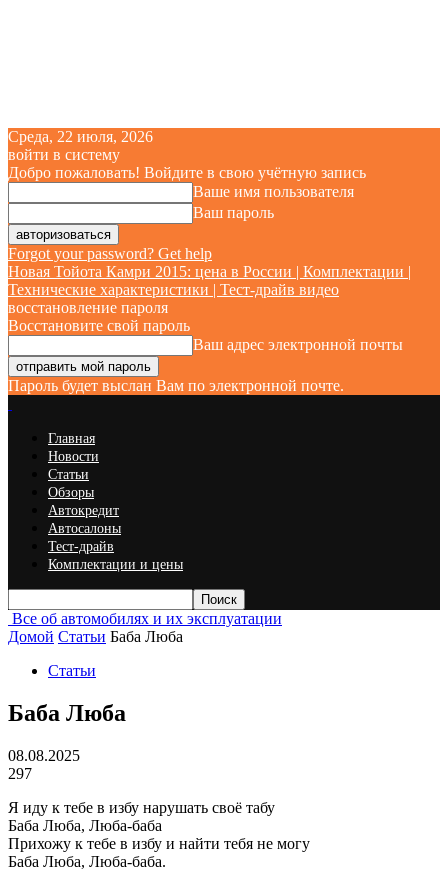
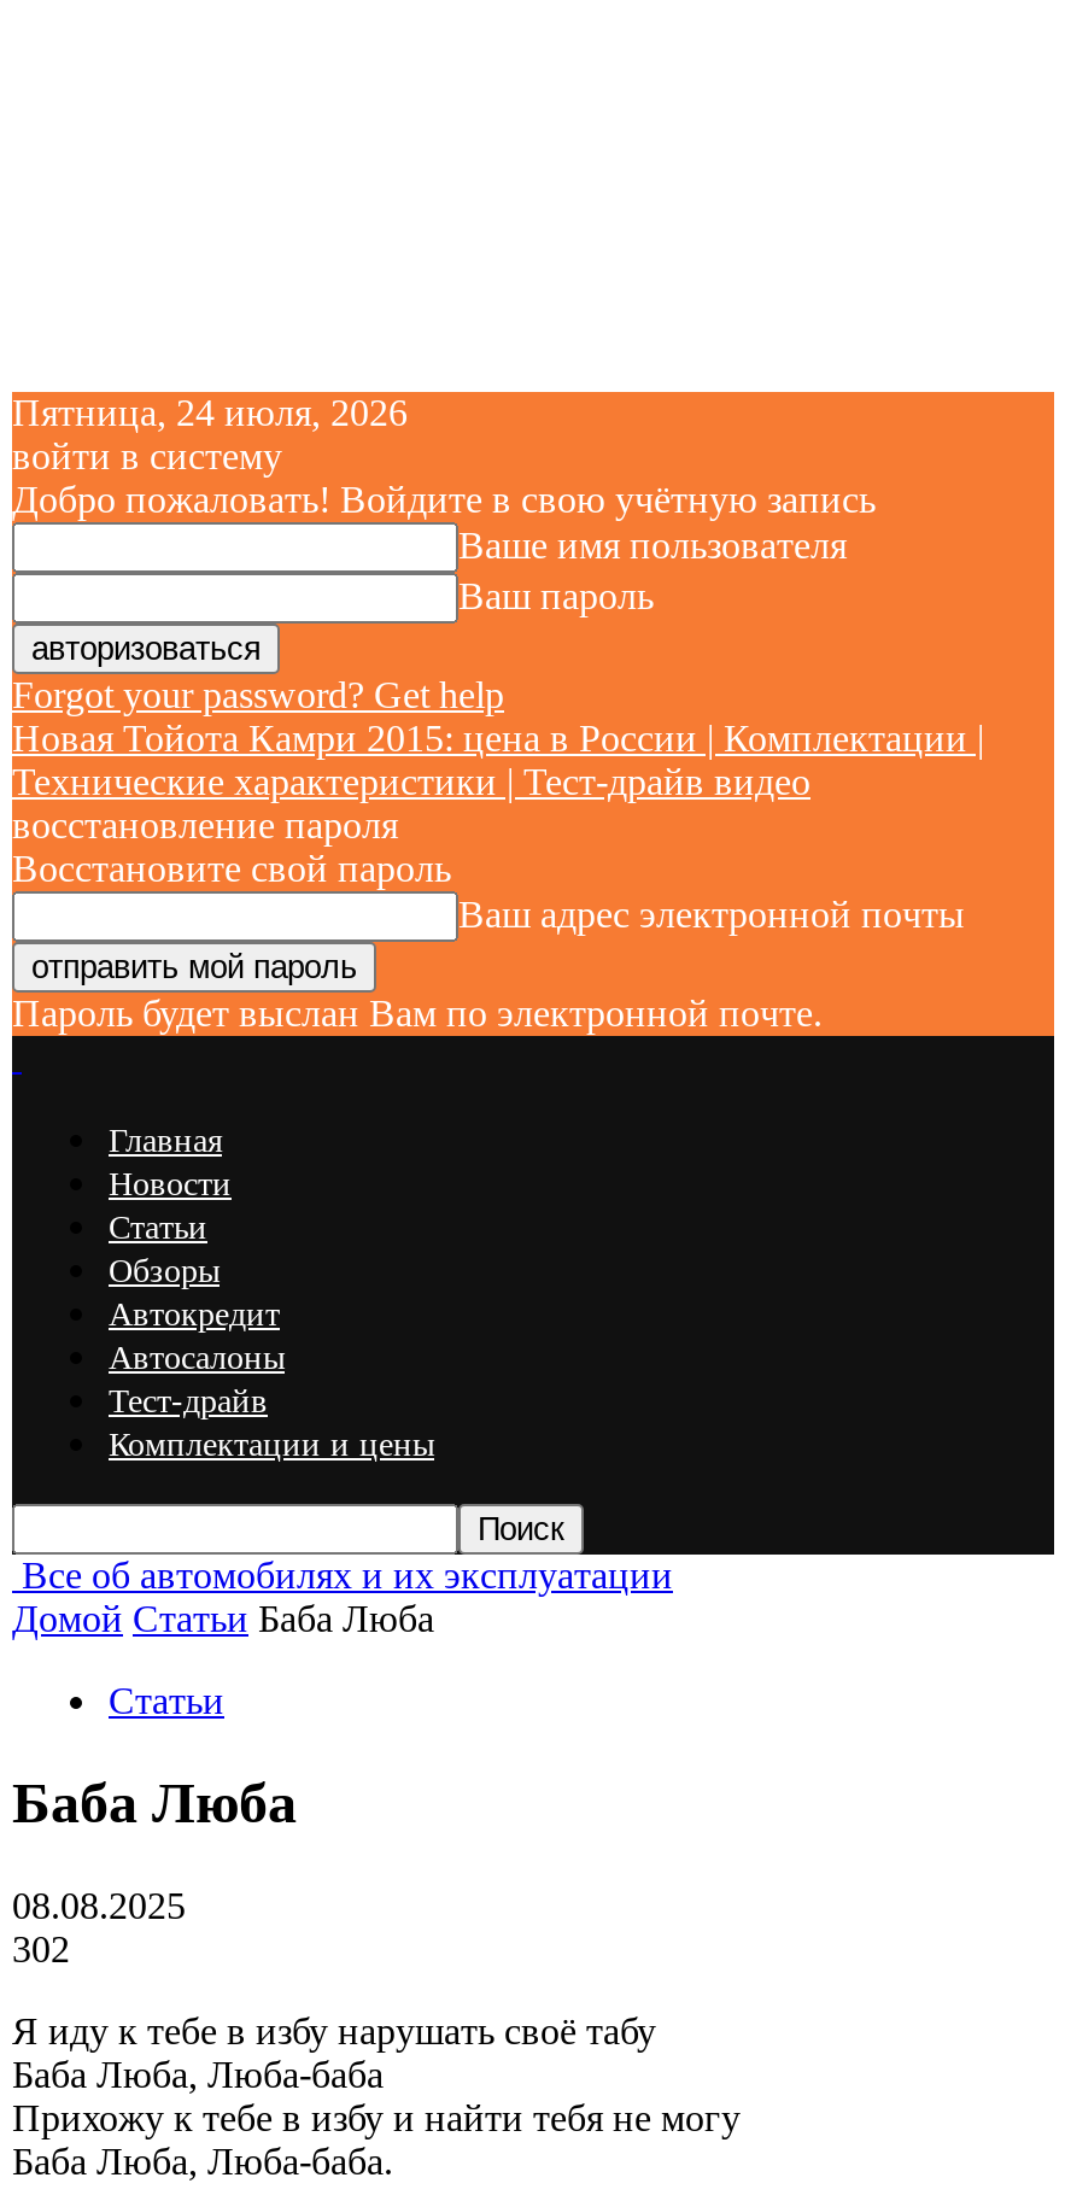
- Среда, 22 июля, 2026
+ Пятница, 24 июля, 2026

- 297
+ 302
